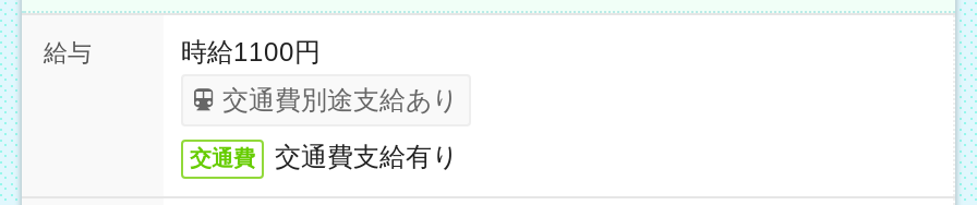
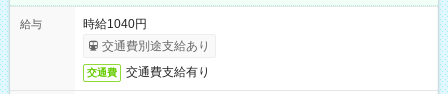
- 時給1100円
+ 時給1040円
